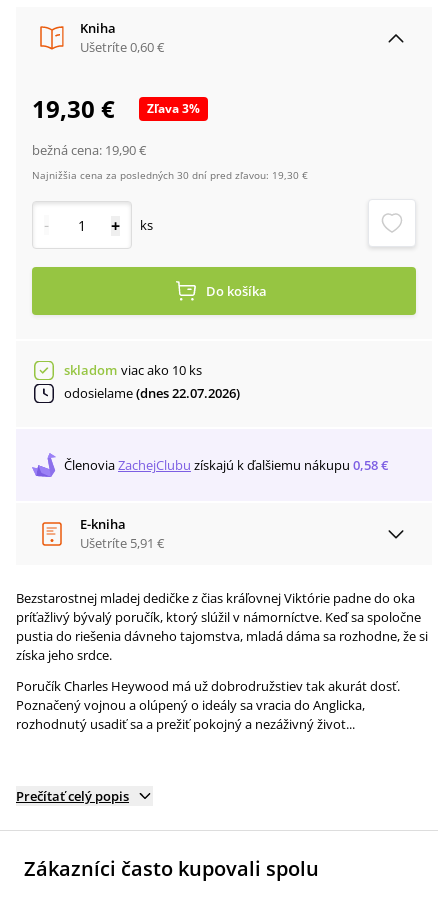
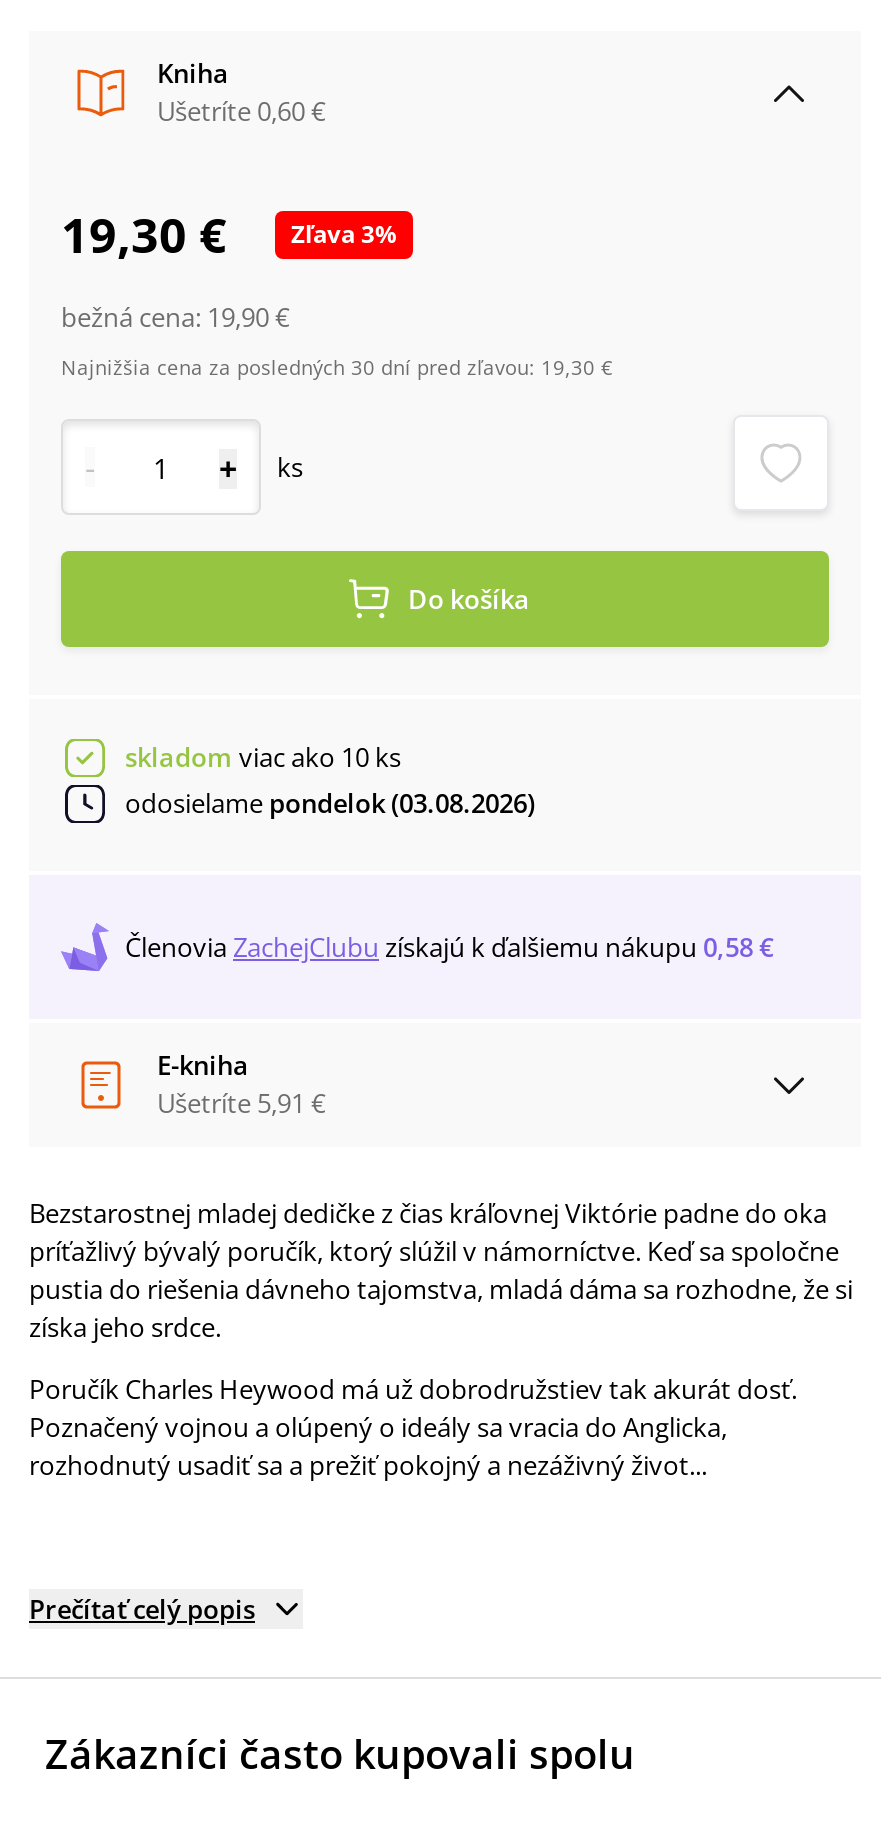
- odosielame (dnes 22.07.2026)
+ odosielame pondelok (03.08.2026)
